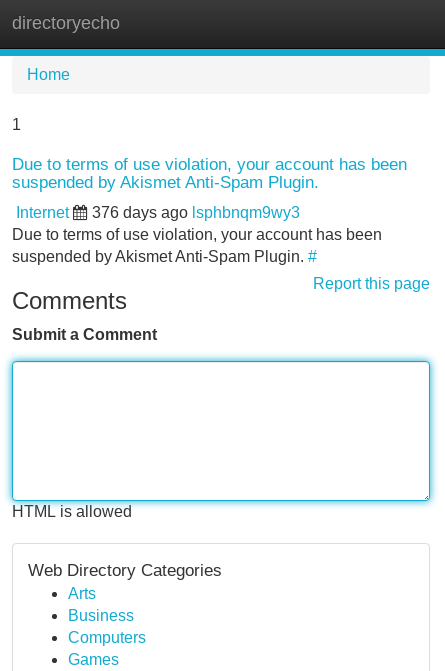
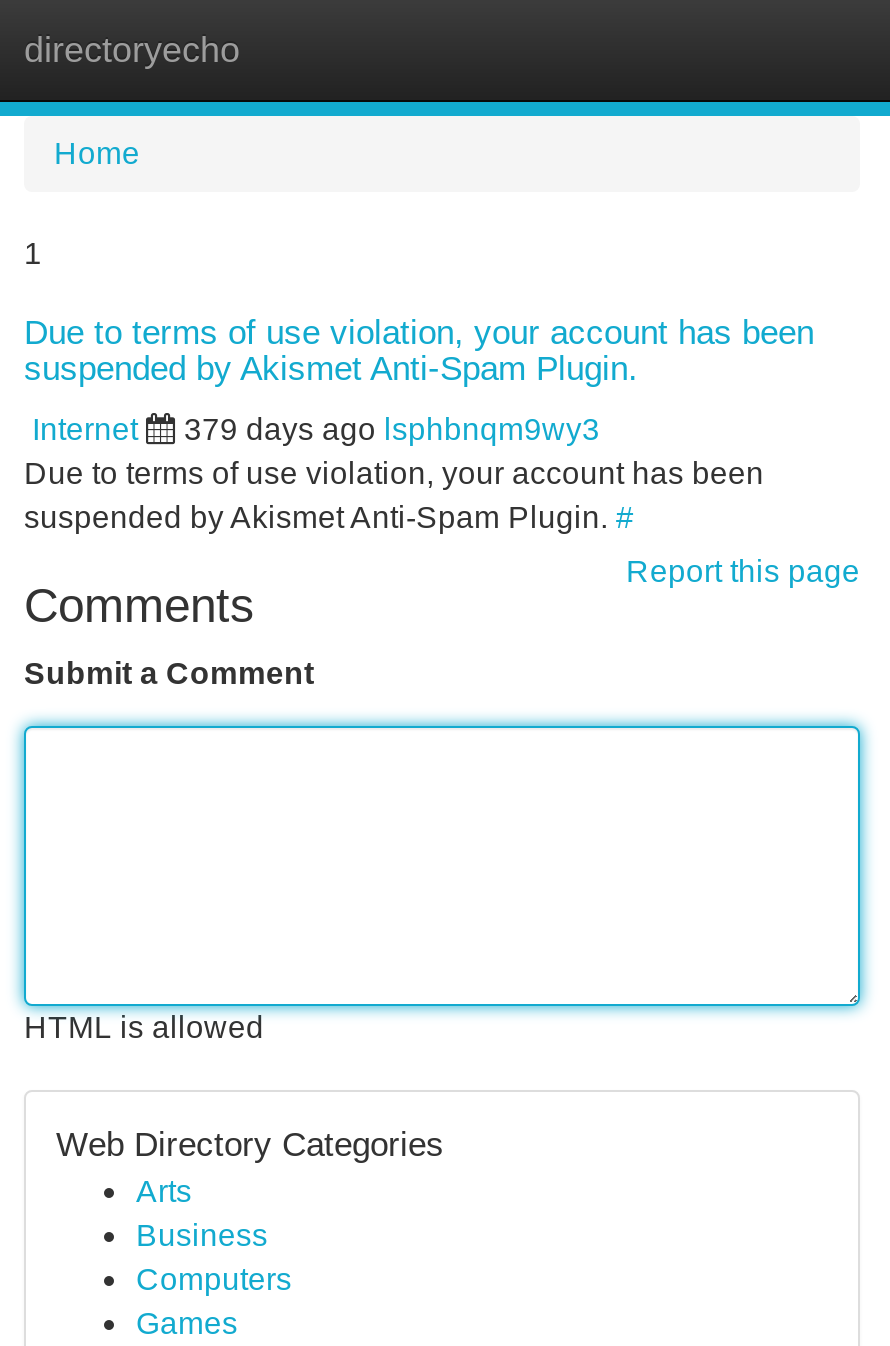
- 376 days ago lsphbnqm9wy3
+ 379 days ago lsphbnqm9wy3
